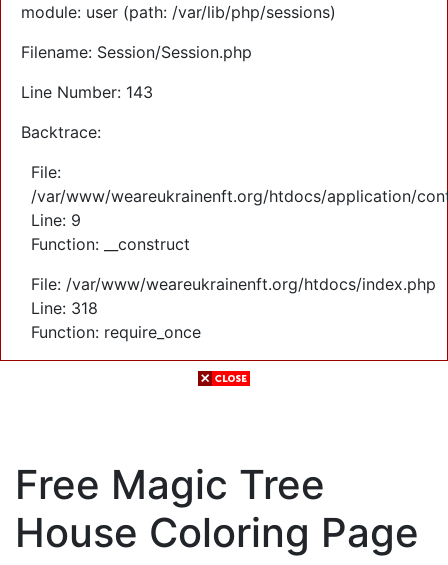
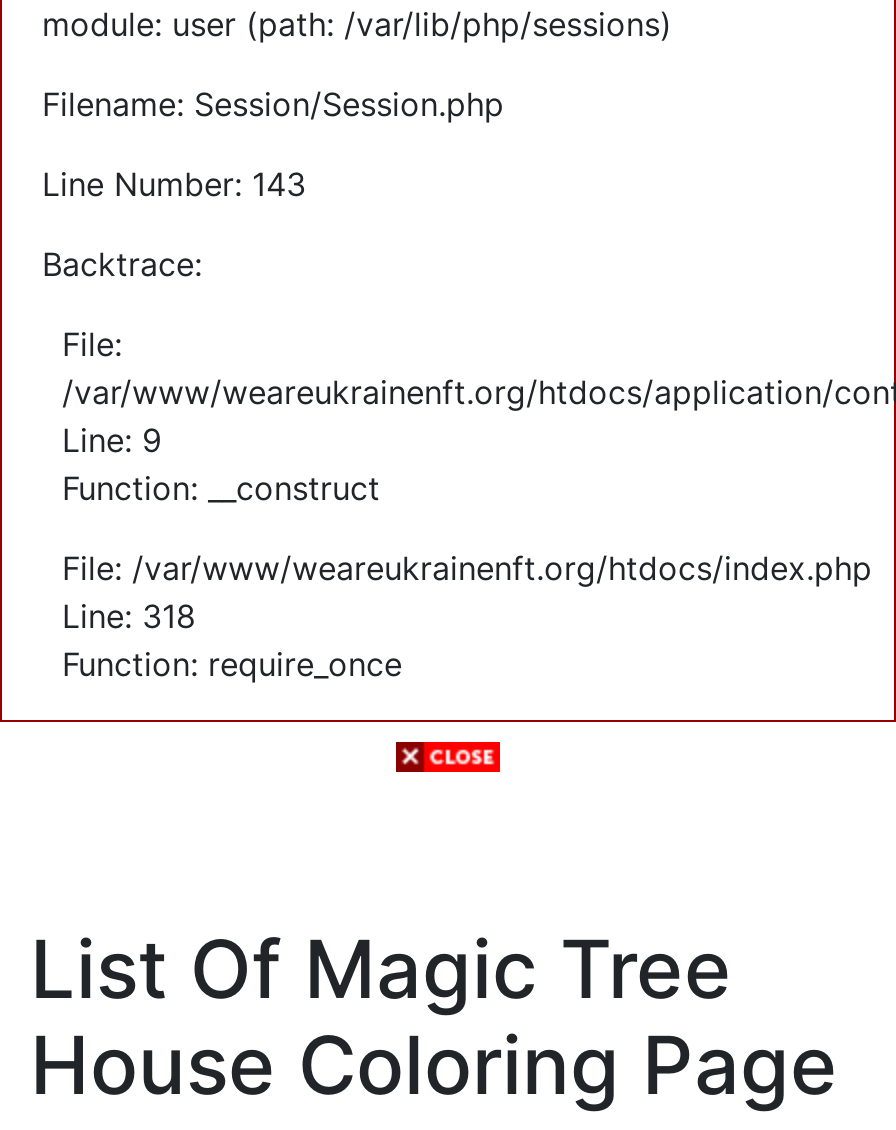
- Free Magic Tree
+ List Of Magic Tree
